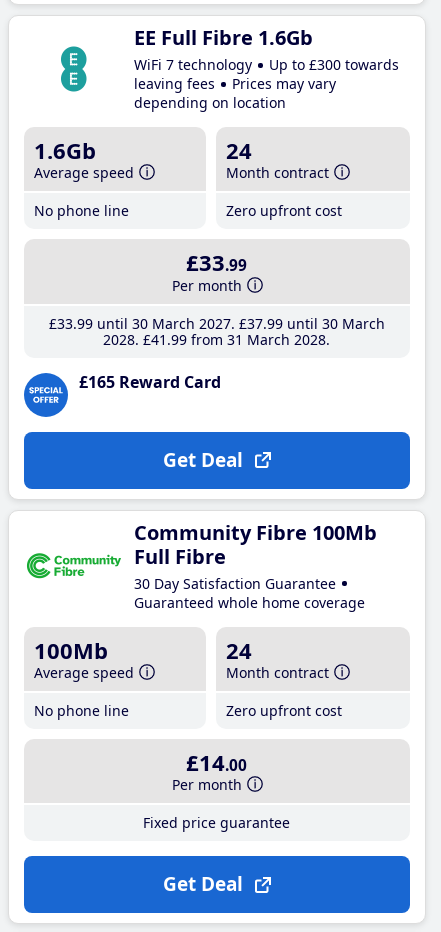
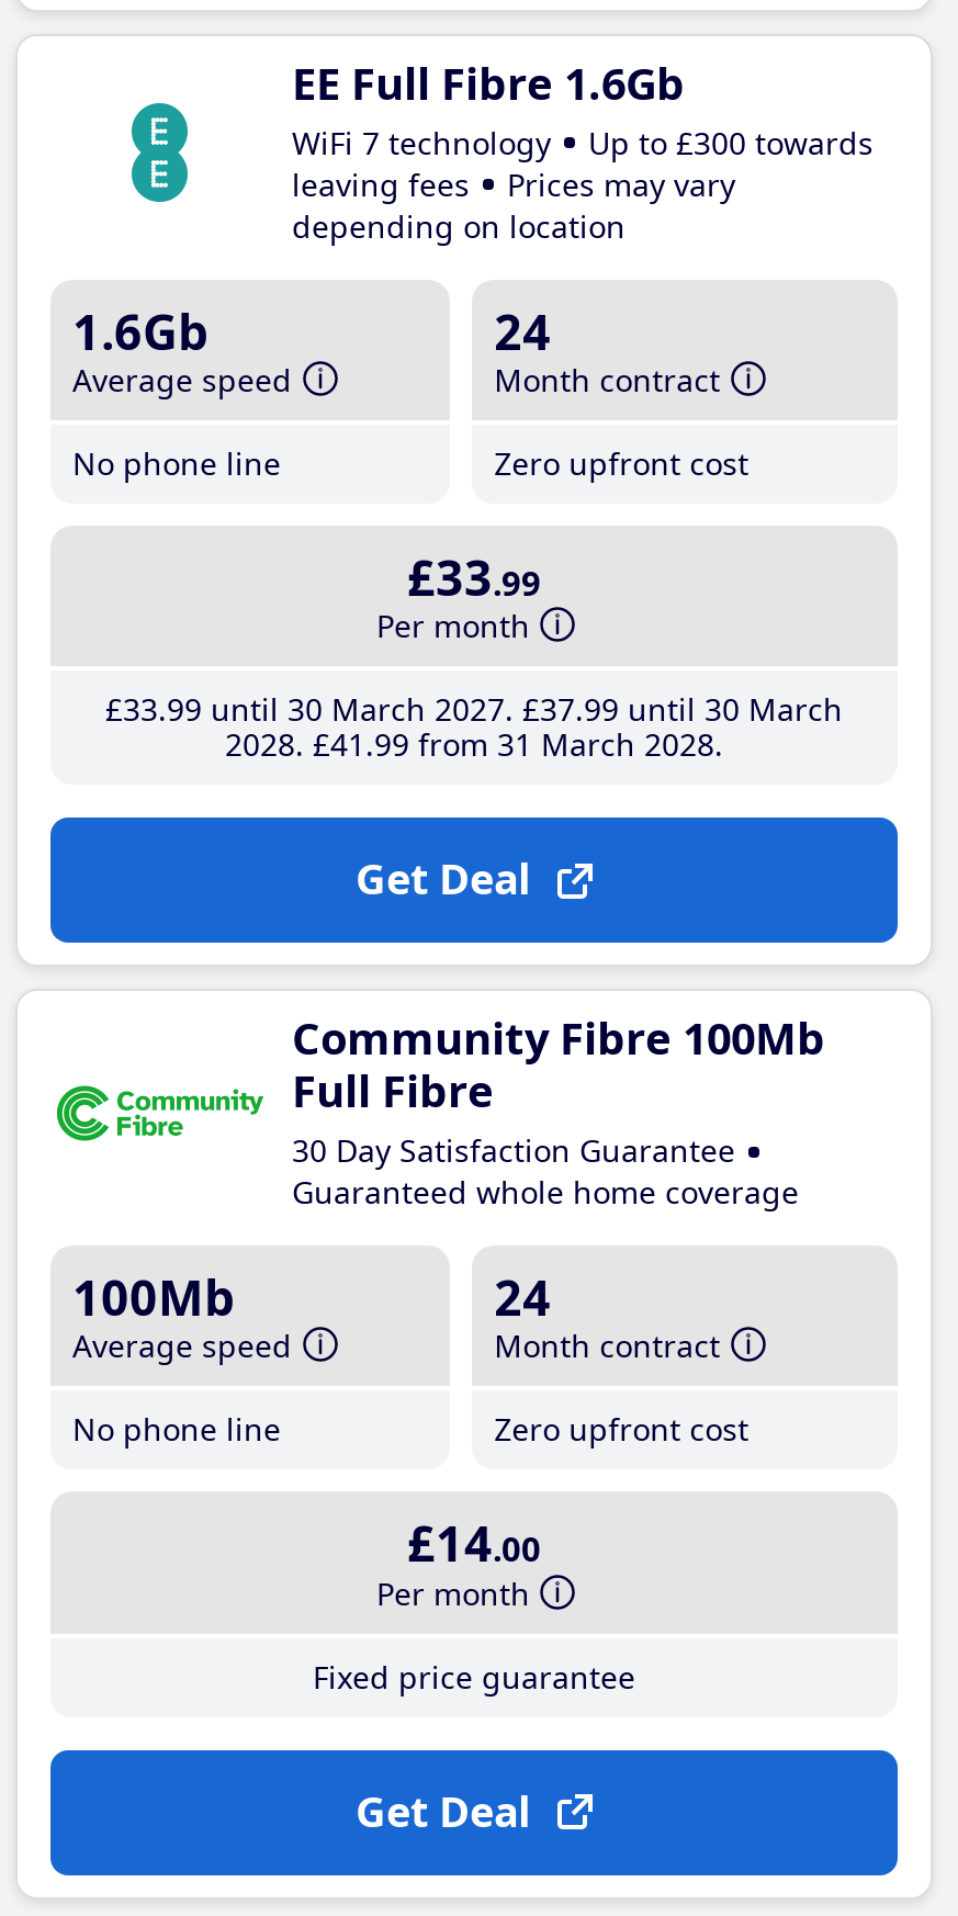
- [image]
- £165 Reward Card
